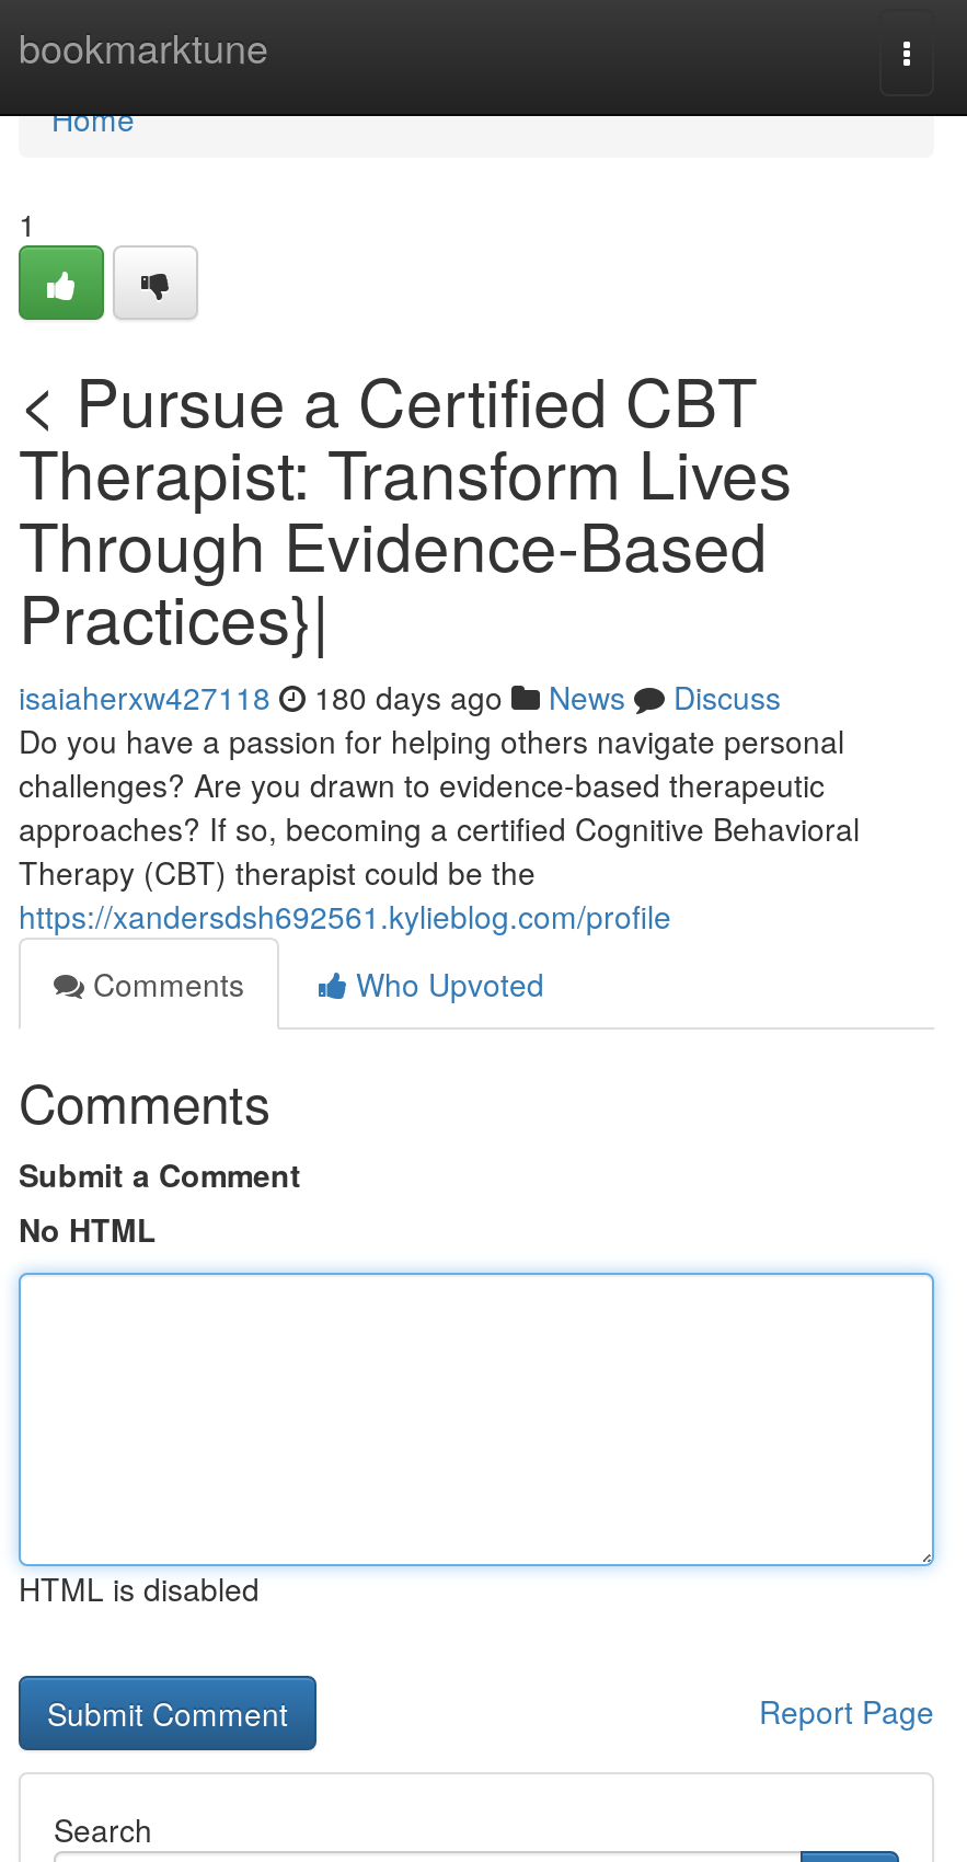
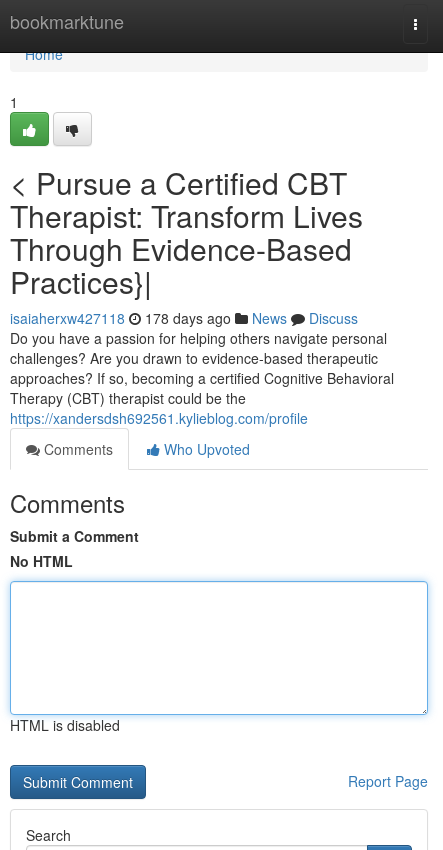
- isaiaherxw427118 180 days ago News Discuss
+ isaiaherxw427118 178 days ago News Discuss
